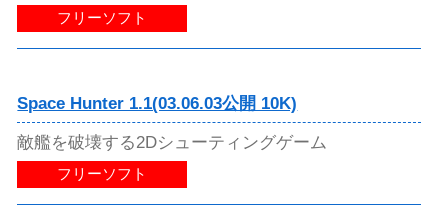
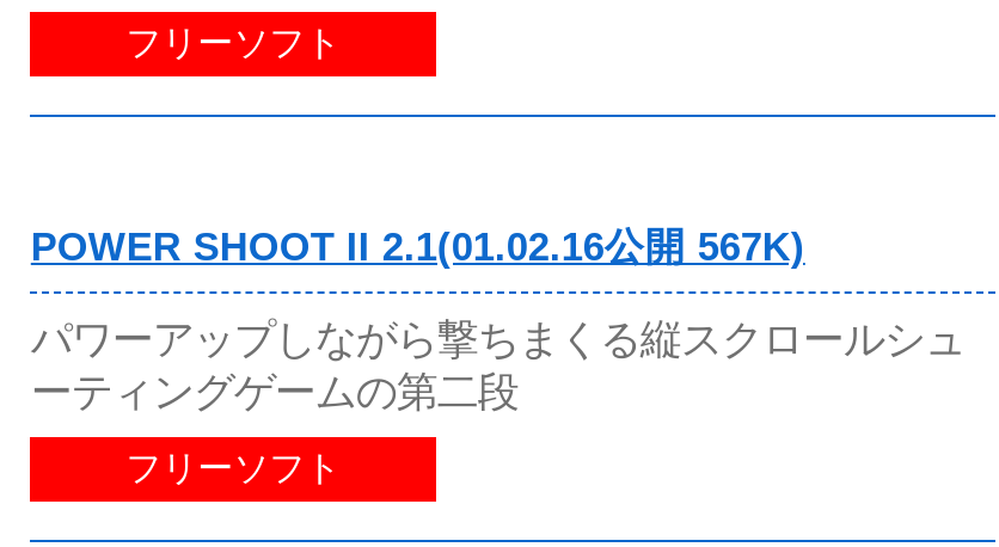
- Space Hunter 1.1(03.06.03公開 10K)
+ POWER SHOOT II 2.1(01.02.16公開 567K)

- 敵艦を破壊する2Dシューティングゲーム
+ パワーアップしながら撃ちまくる縦スクロールシュ
+ ーティングゲームの第二段
